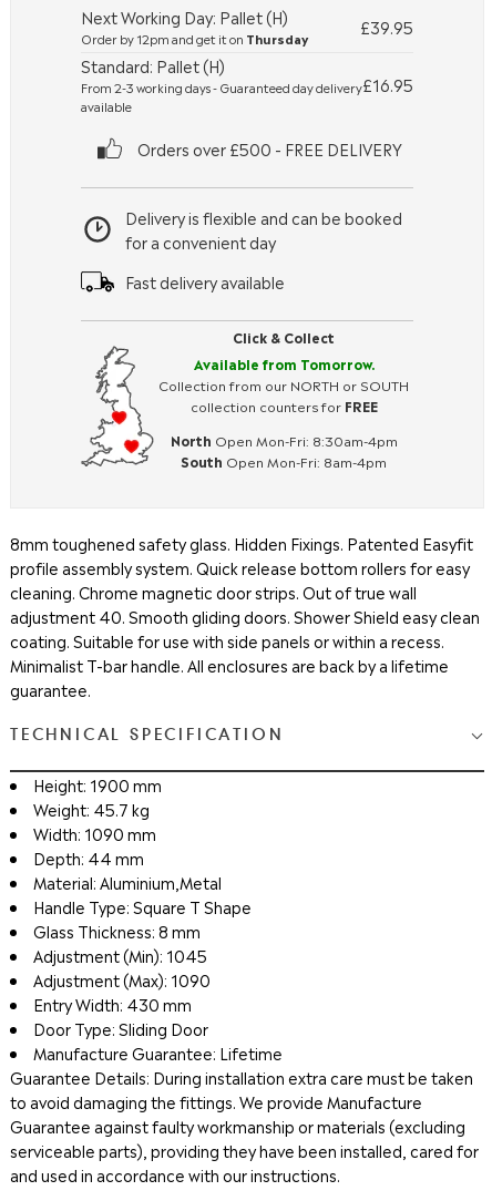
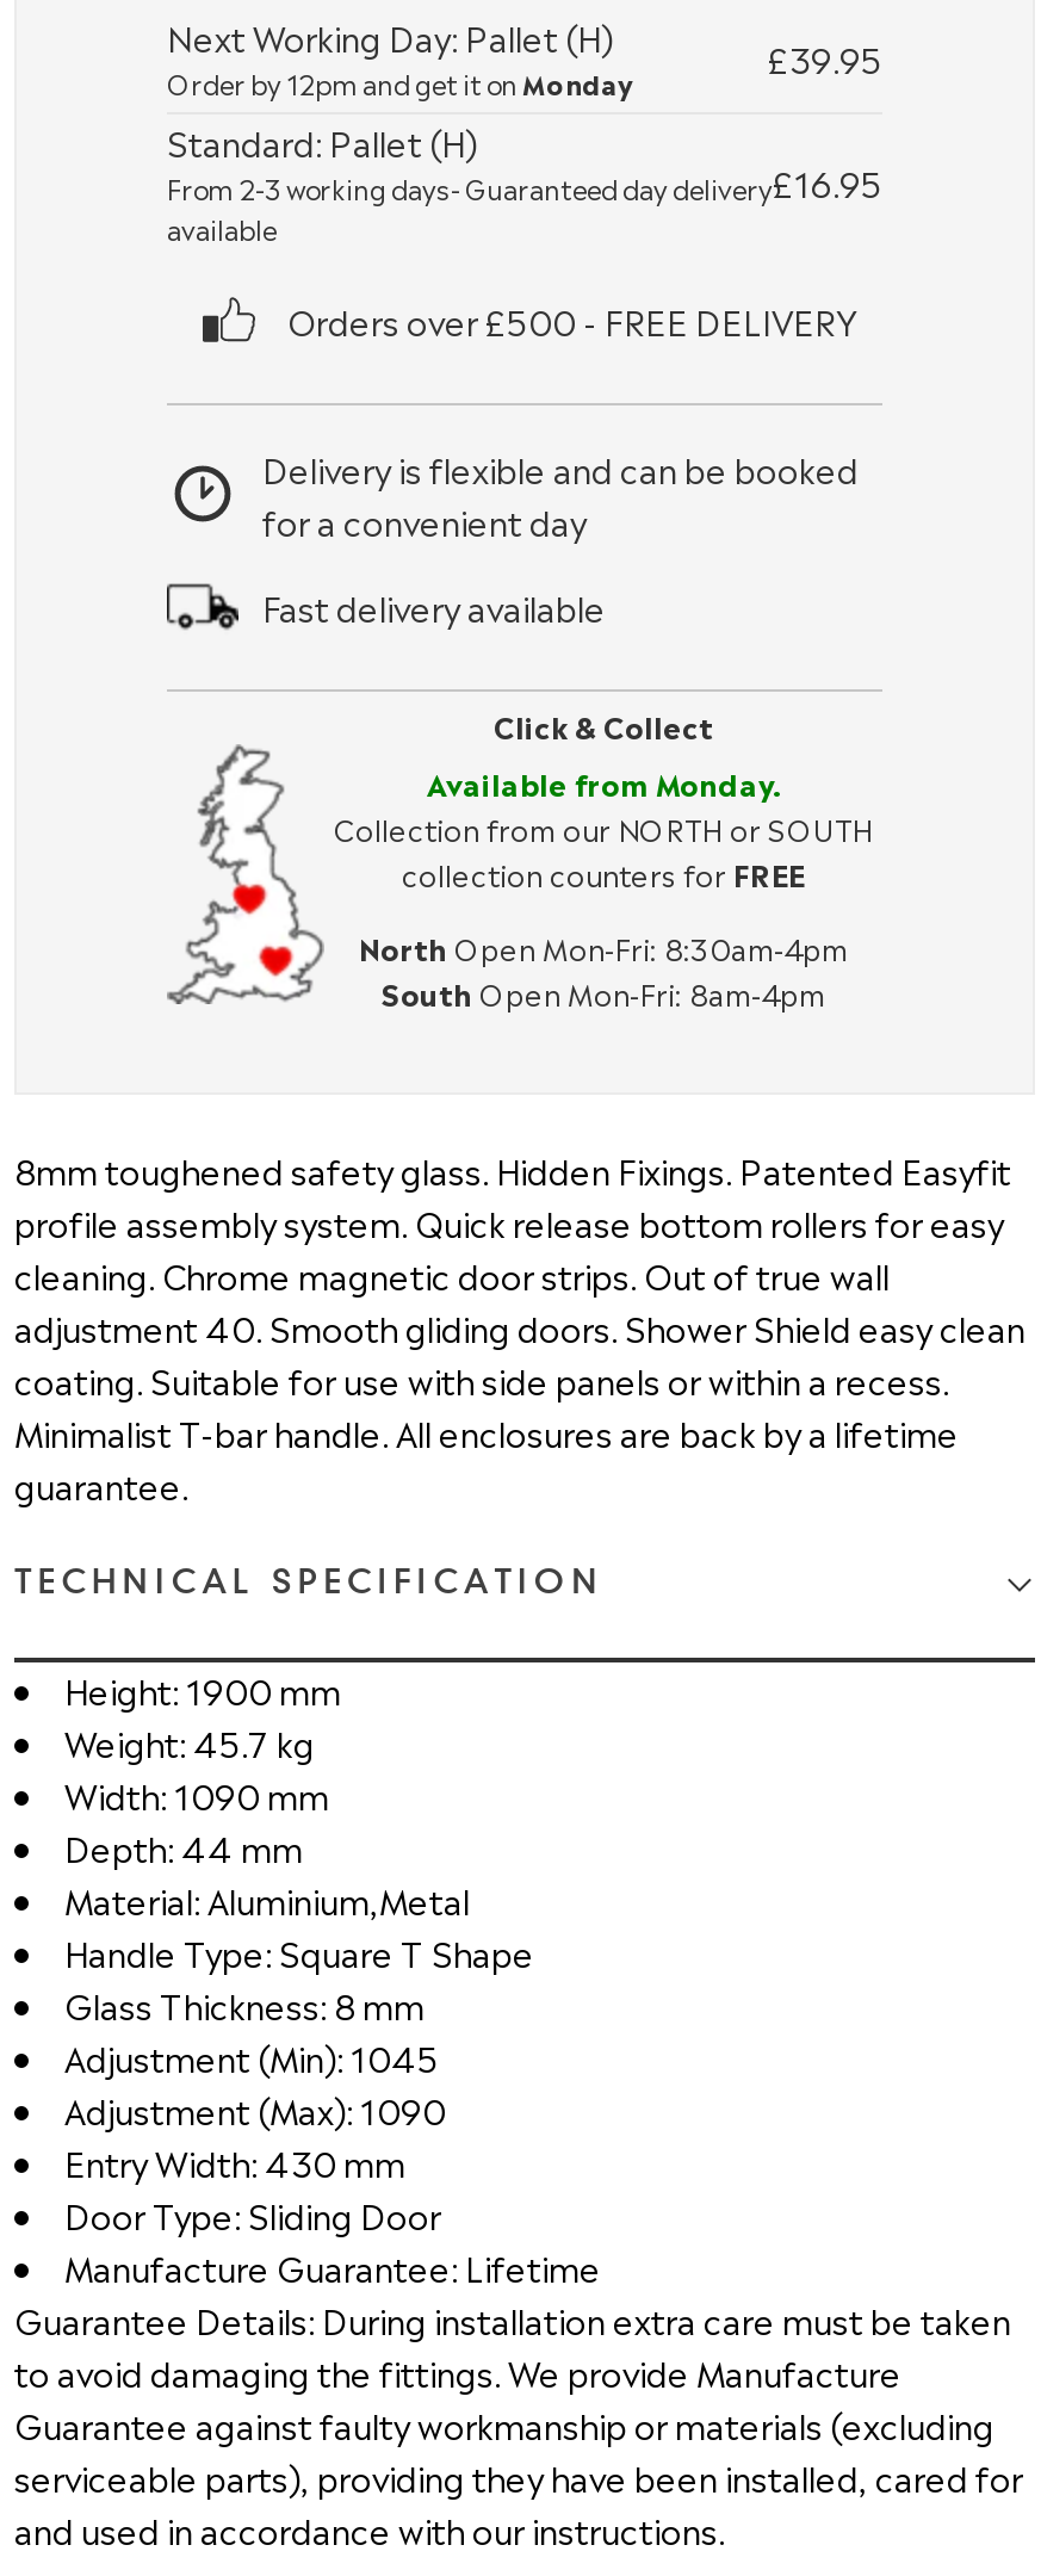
- Order by 12pm and get it on Thursday
+ Order by 12pm and get it on Monday

- Available from Tomorrow.
+ Available from Monday.
